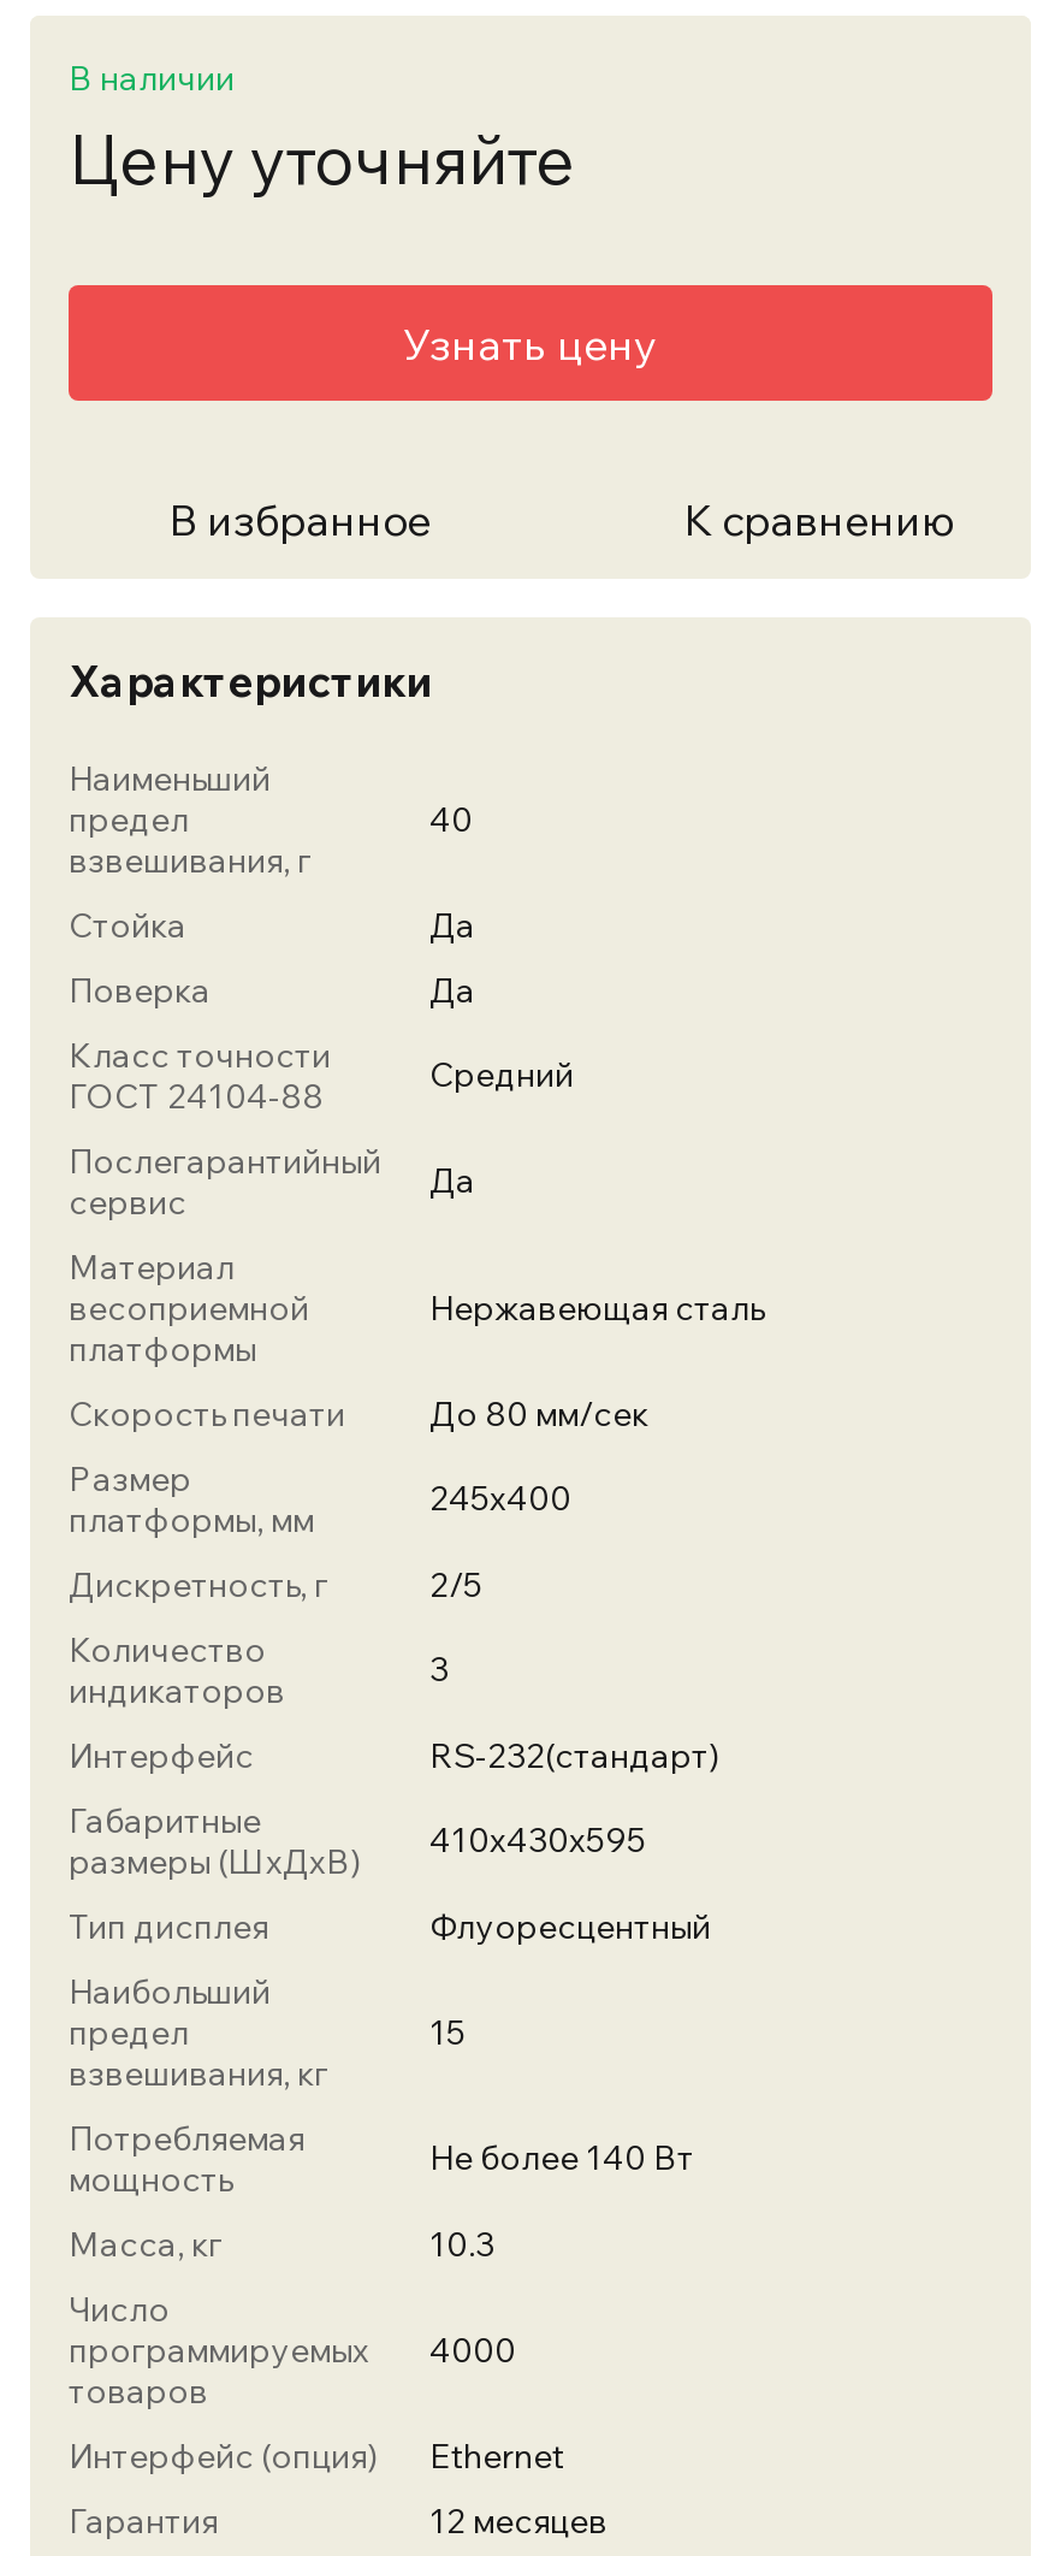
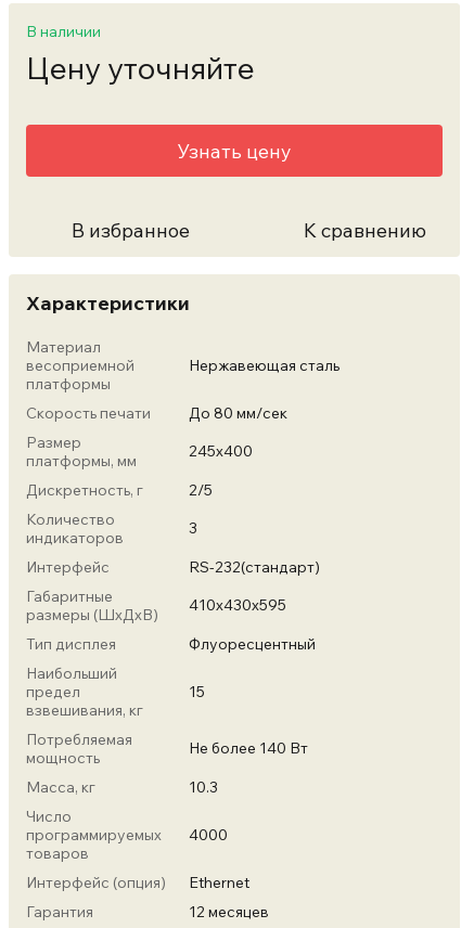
- Наименьший
- предел
- взвешивания, г

- 40
- Стойка
- Да
- Поверка
- Да
- Класс точности
- ГОСТ 24104-88
- Средний
- Послегарантийный
- сервис
- Да
